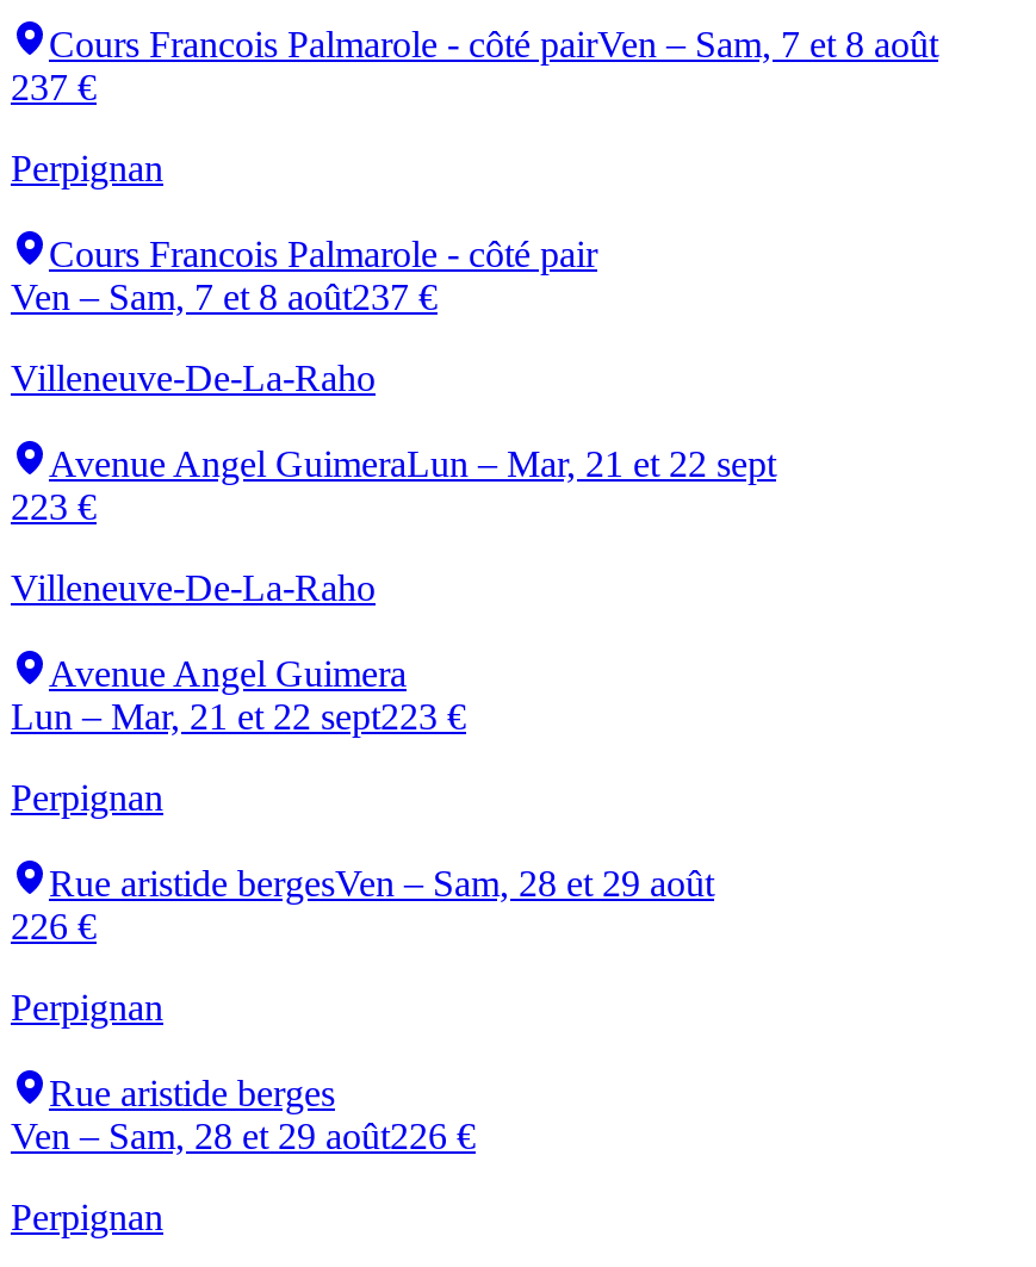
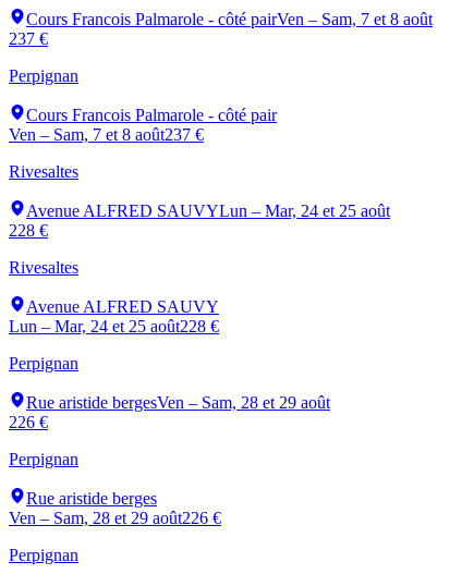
- Villeneuve-De-La-Raho
+ Rivesaltes

- Avenue Angel GuimeraLun – Mar, 21 et 22 sept
- 223 €
+ Avenue ALFRED SAUVYLun – Mar, 24 et 25 août
+ 228 €

- Villeneuve-De-La-Raho
+ Rivesaltes

- Avenue Angel Guimera
- Lun – Mar, 21 et 22 sept223 €
+ Avenue ALFRED SAUVY
+ Lun – Mar, 24 et 25 août228 €
